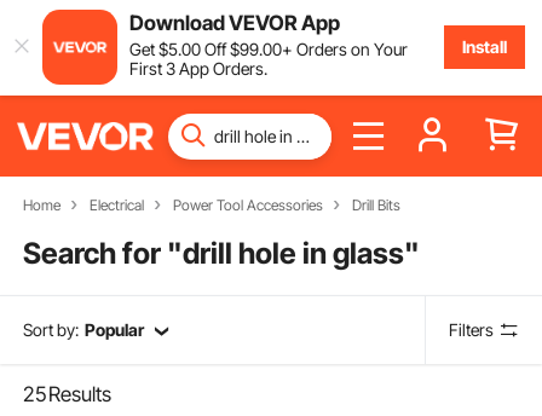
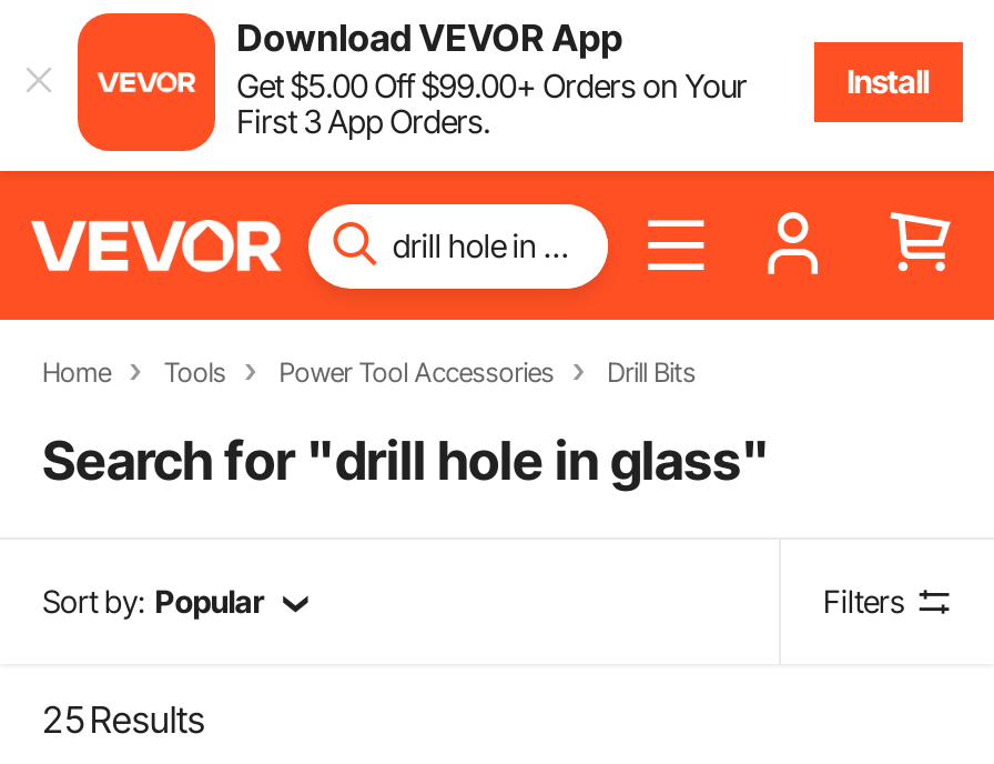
- Electrical
+ Tools
